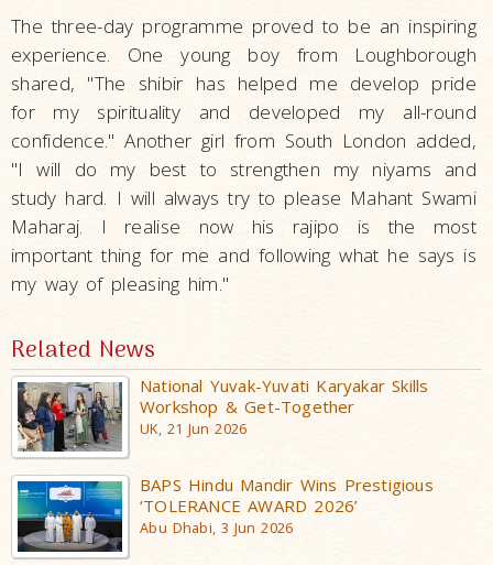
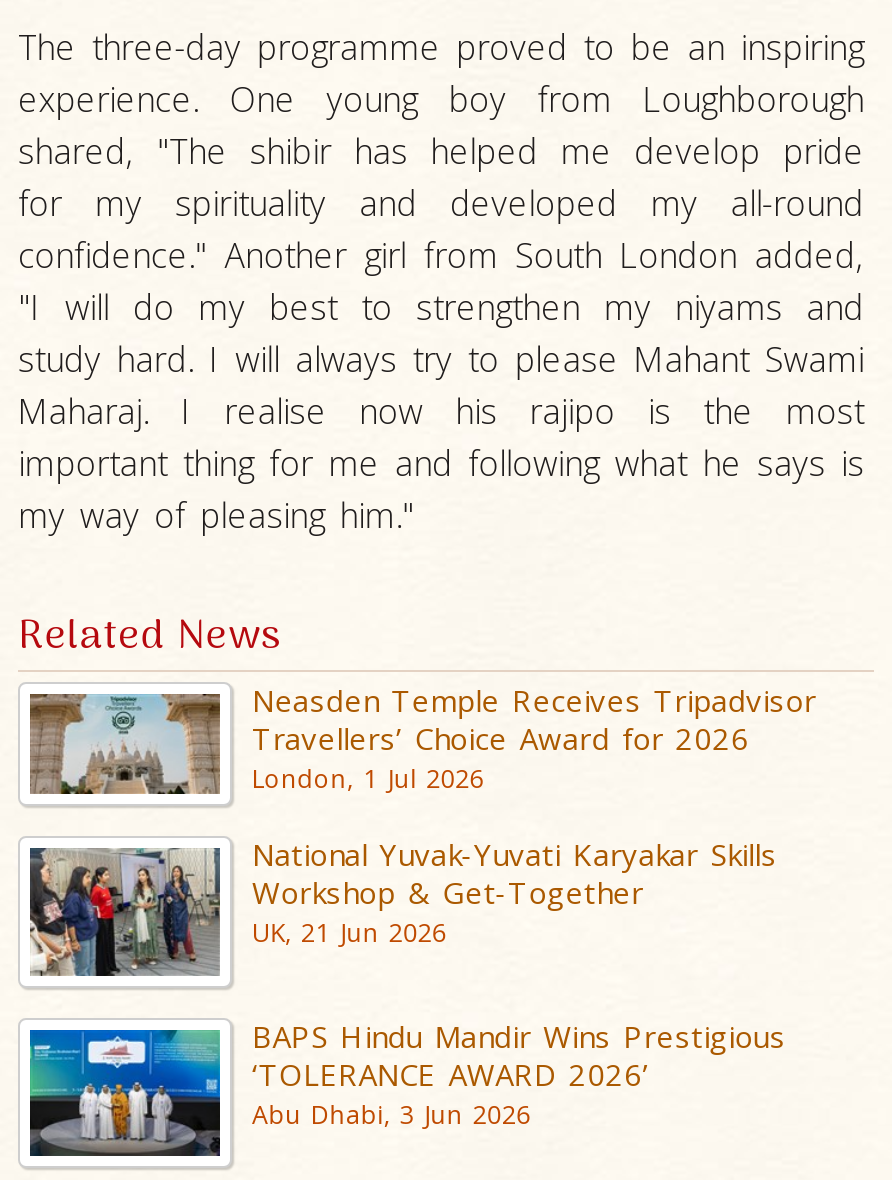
+ [image]
+ Neasden Temple Receives Tripadvisor
+ Travellers’ Choice Award for 2026
+ London, 1 Jul 2026
